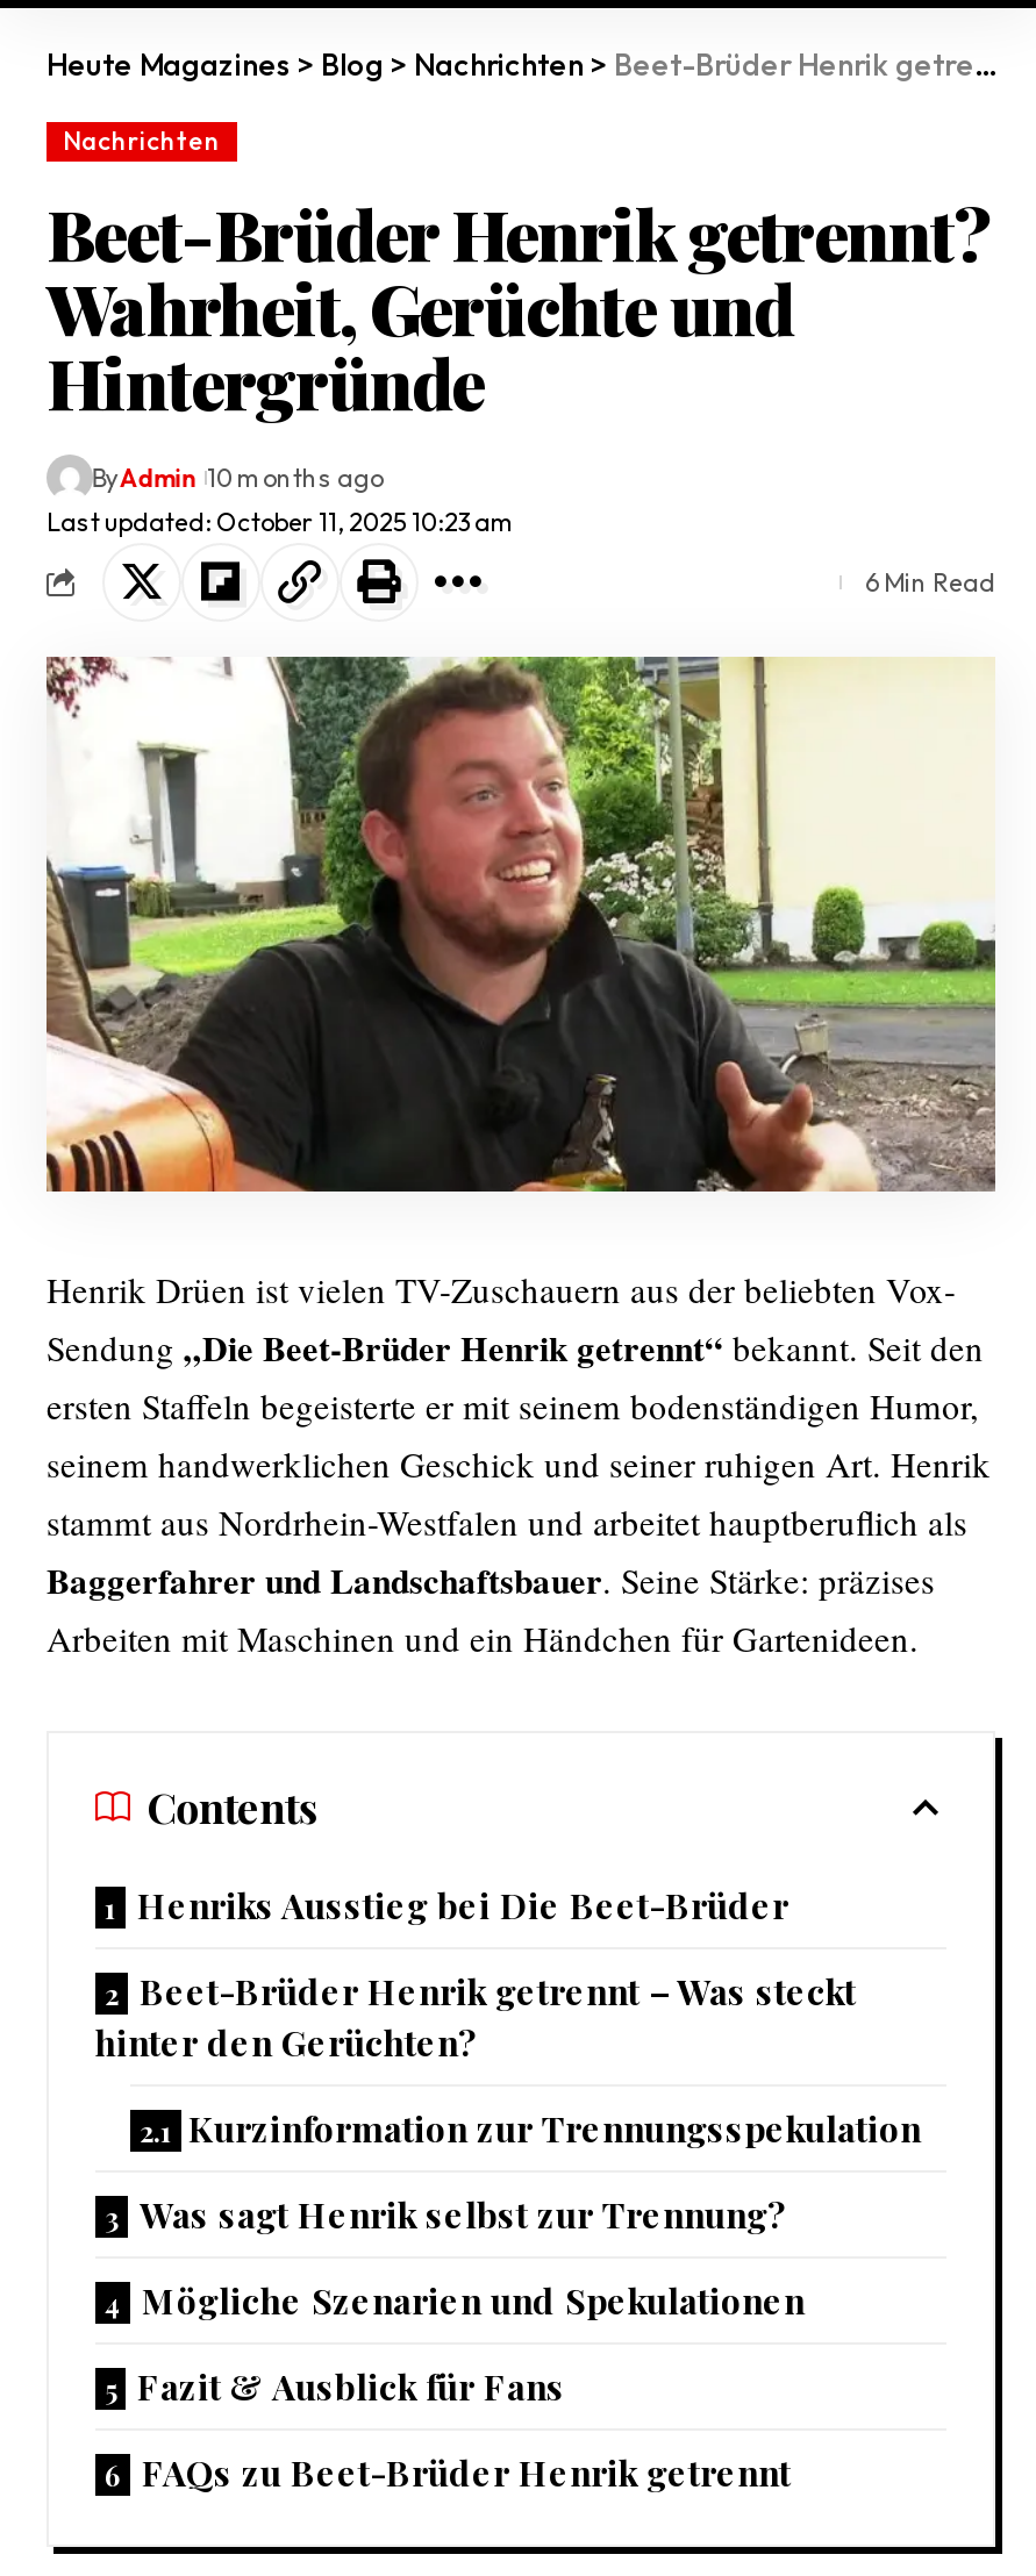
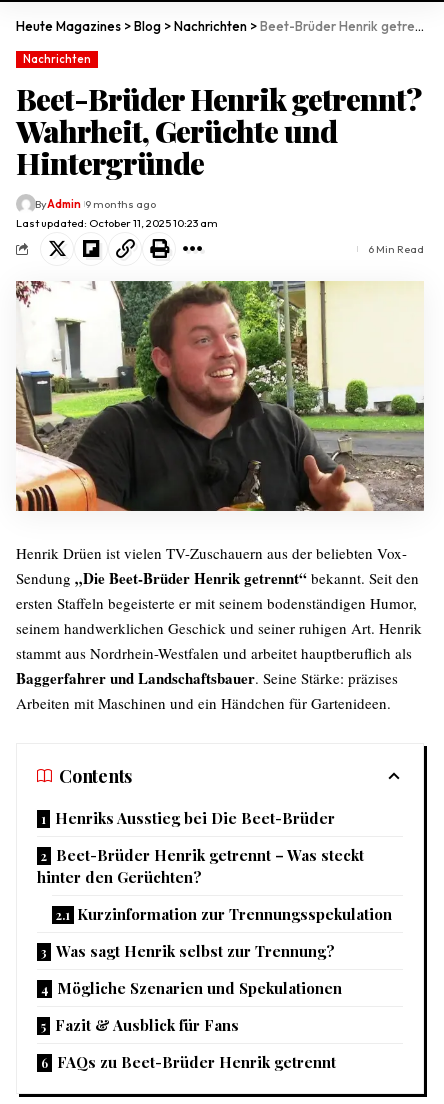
- ByAdmin 10 months ago
+ ByAdmin 9 months ago
